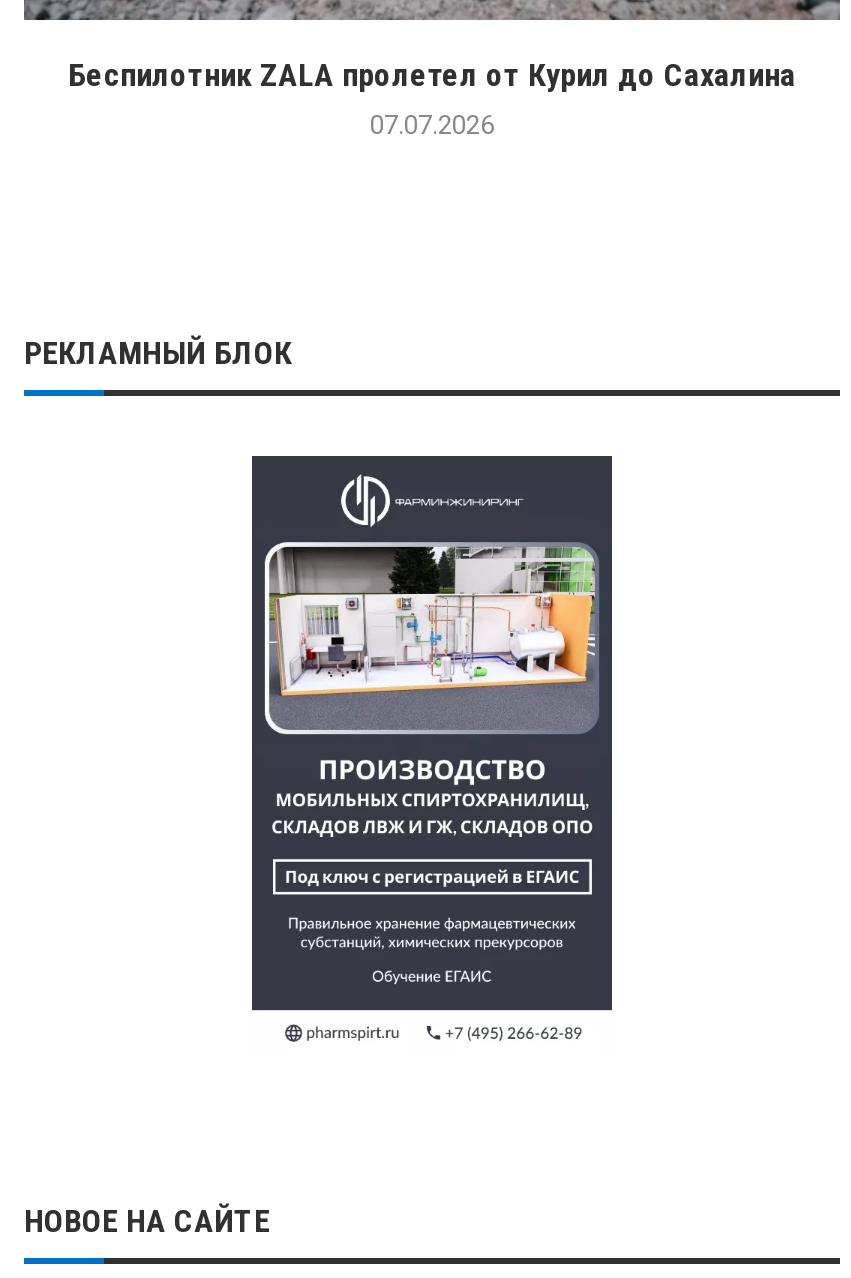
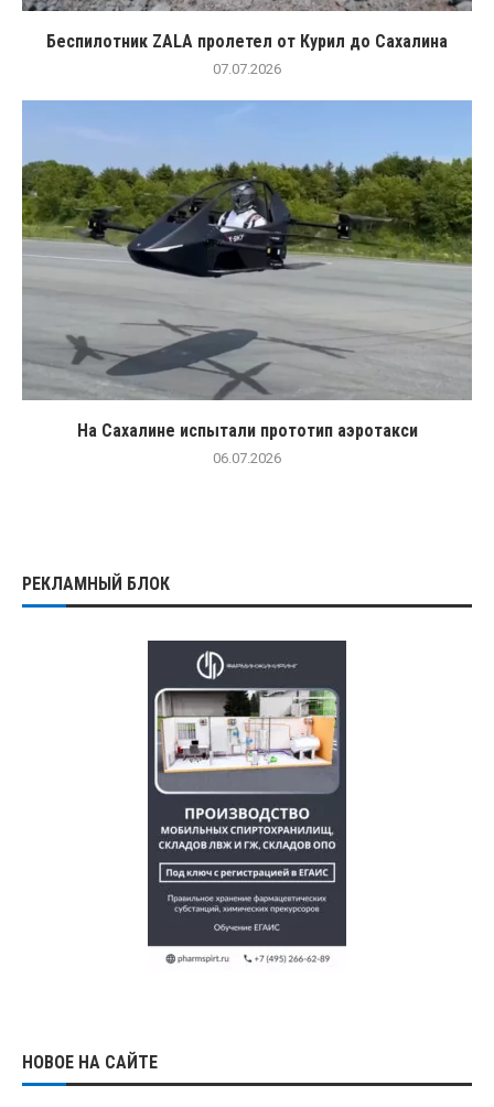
+ [image]
+ На Сахалине испытали прототип аэротакси
+ 06.07.2026
